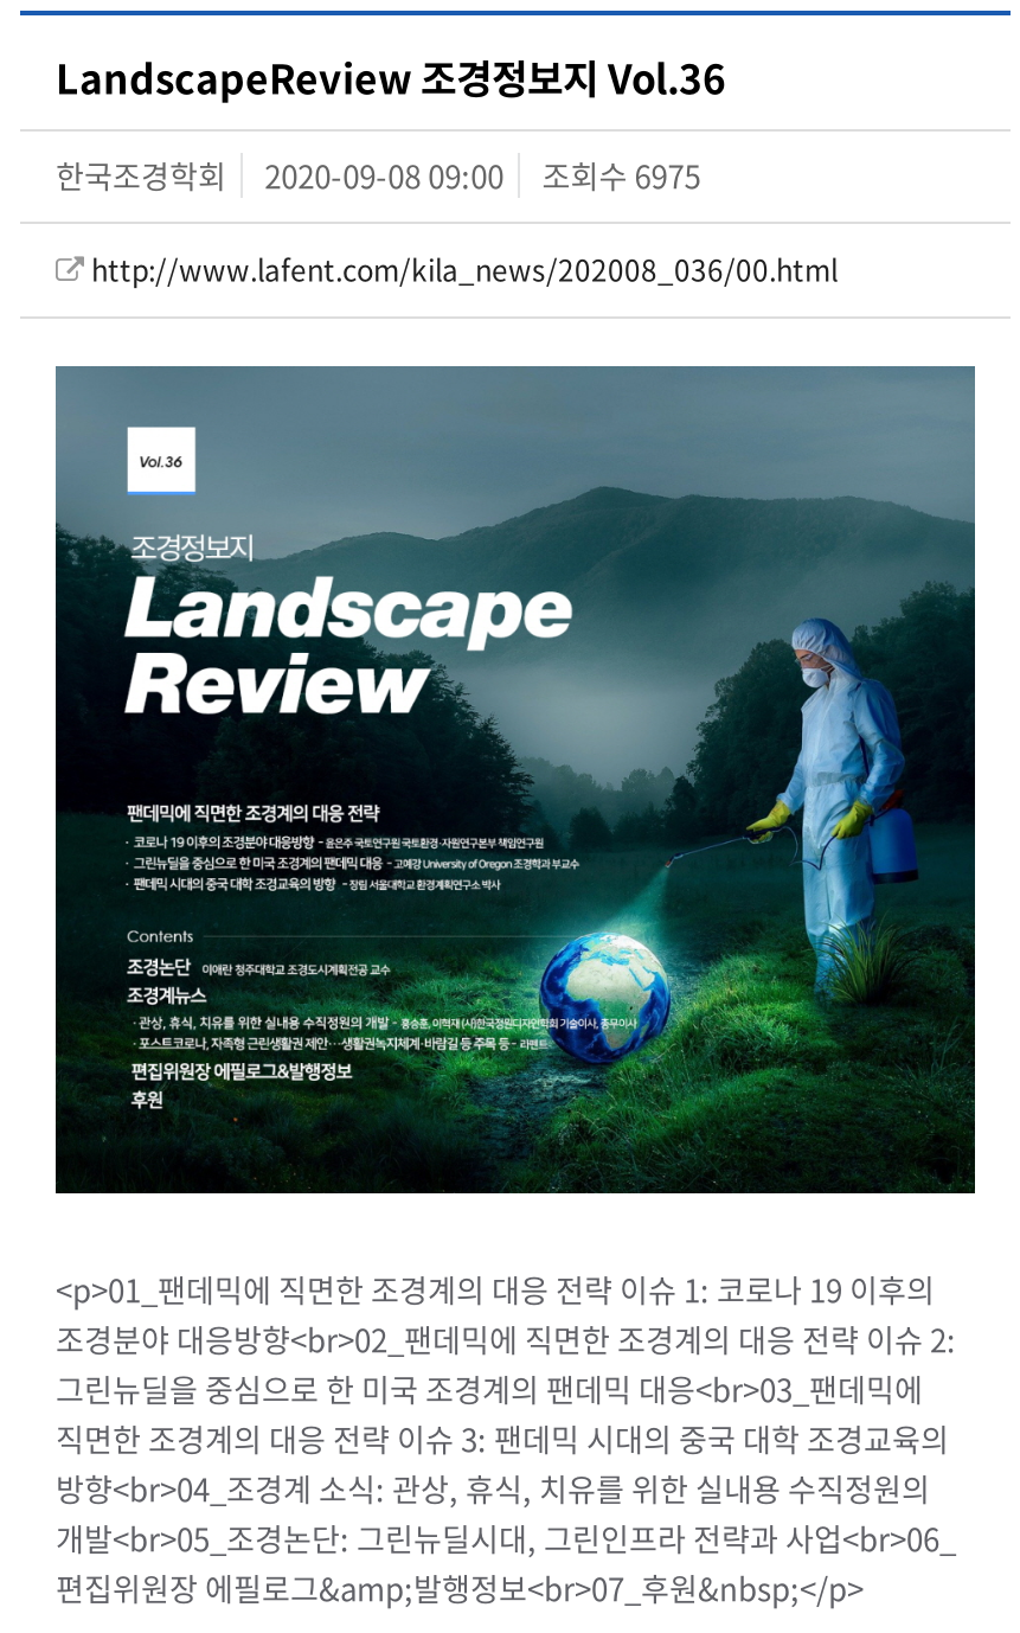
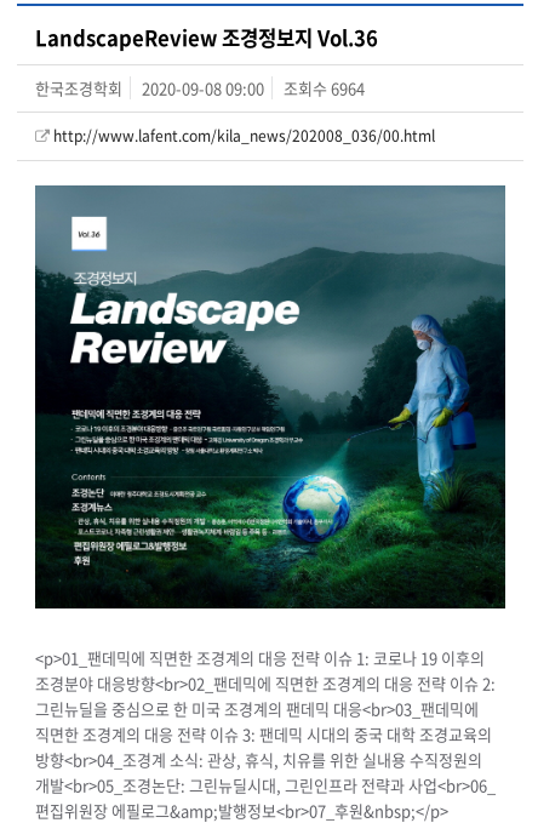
- 한국조경학회 2020-09-08 09:00 조회수 6975
+ 한국조경학회 2020-09-08 09:00 조회수 6964
